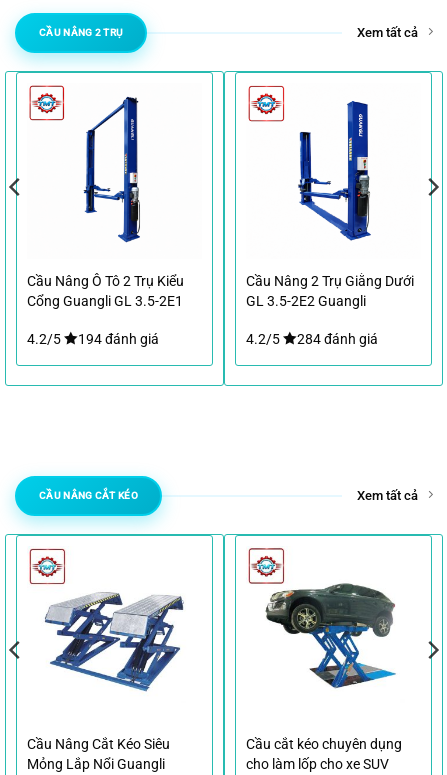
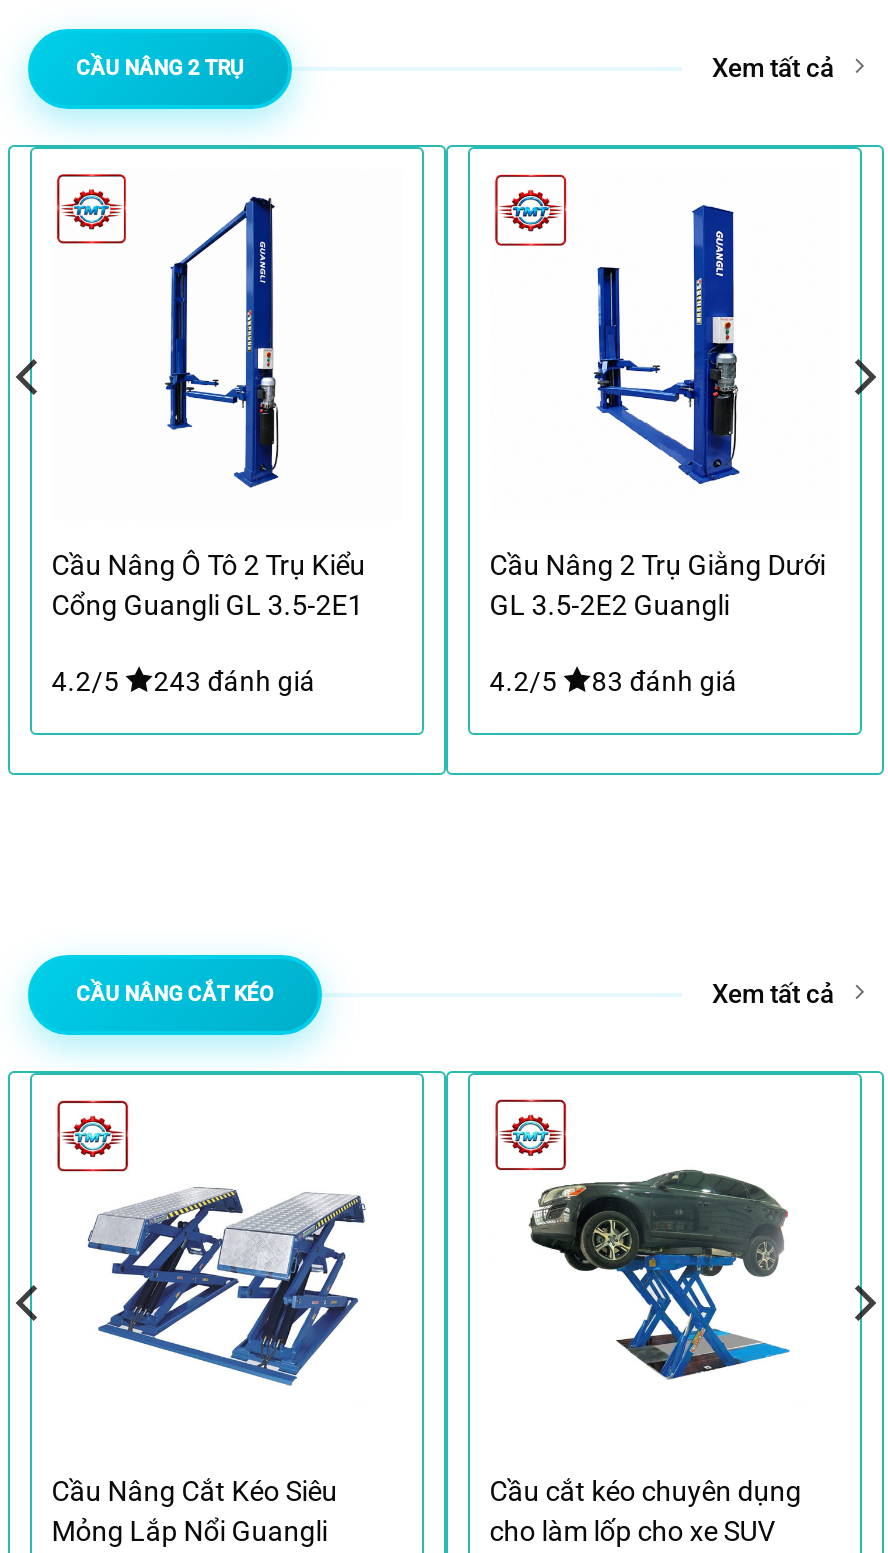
- 4.2/5 194 đánh giá
+ 4.2/5 243 đánh giá

- 4.2/5 284 đánh giá
+ 4.2/5 83 đánh giá
